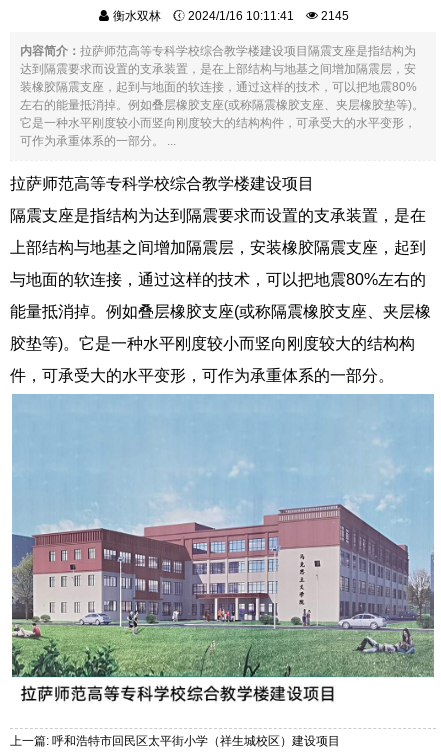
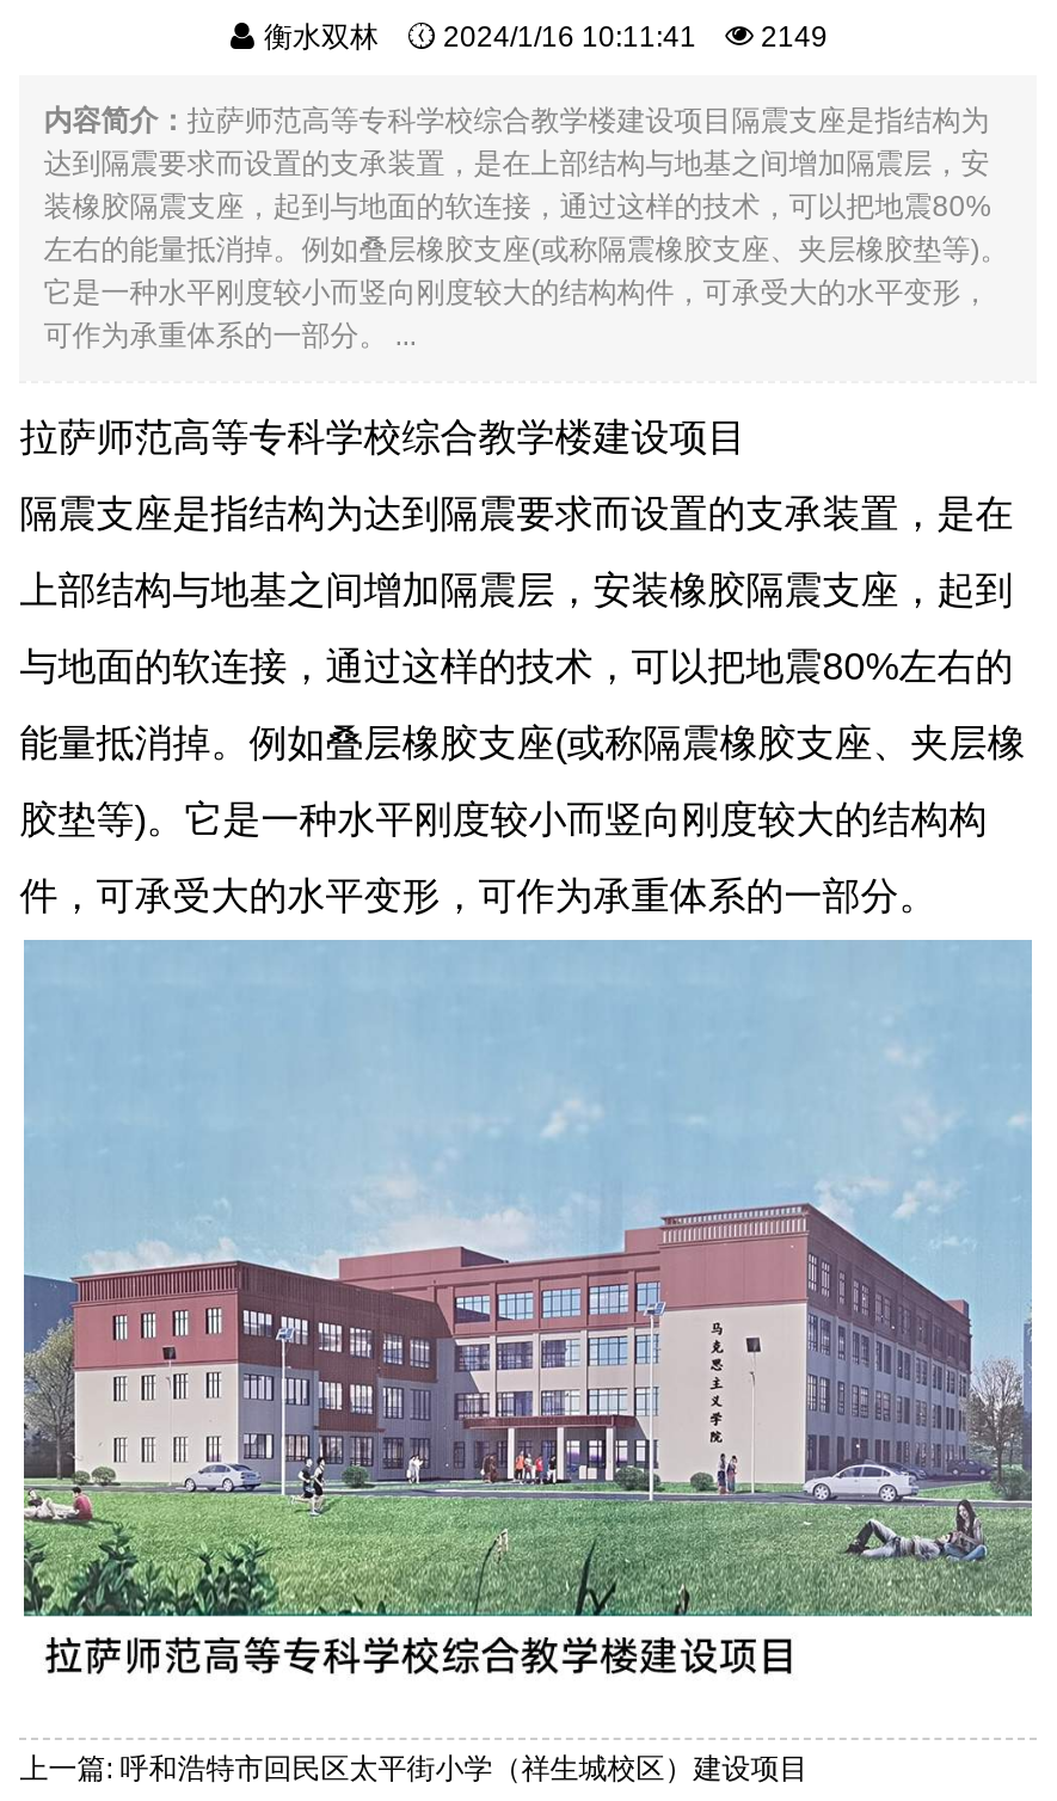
- 衡水双林 2024/1/16 10:11:41 2145
+ 衡水双林 2024/1/16 10:11:41 2149
